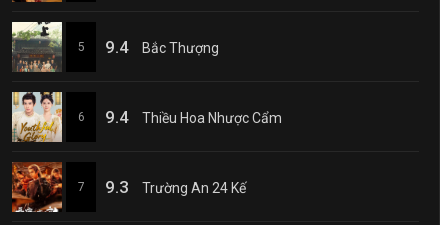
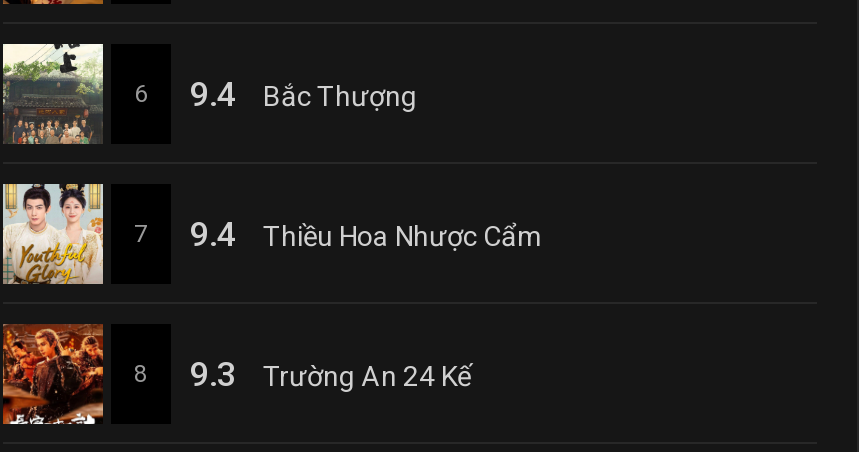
- 5 9.4 Bắc Thượng
+ 6 9.4 Bắc Thượng

- 6 9.4 Thiều Hoa Nhược Cẩm
+ 7 9.4 Thiều Hoa Nhược Cẩm

- 7 9.3 Trường An 24 Kế
+ 8 9.3 Trường An 24 Kế
